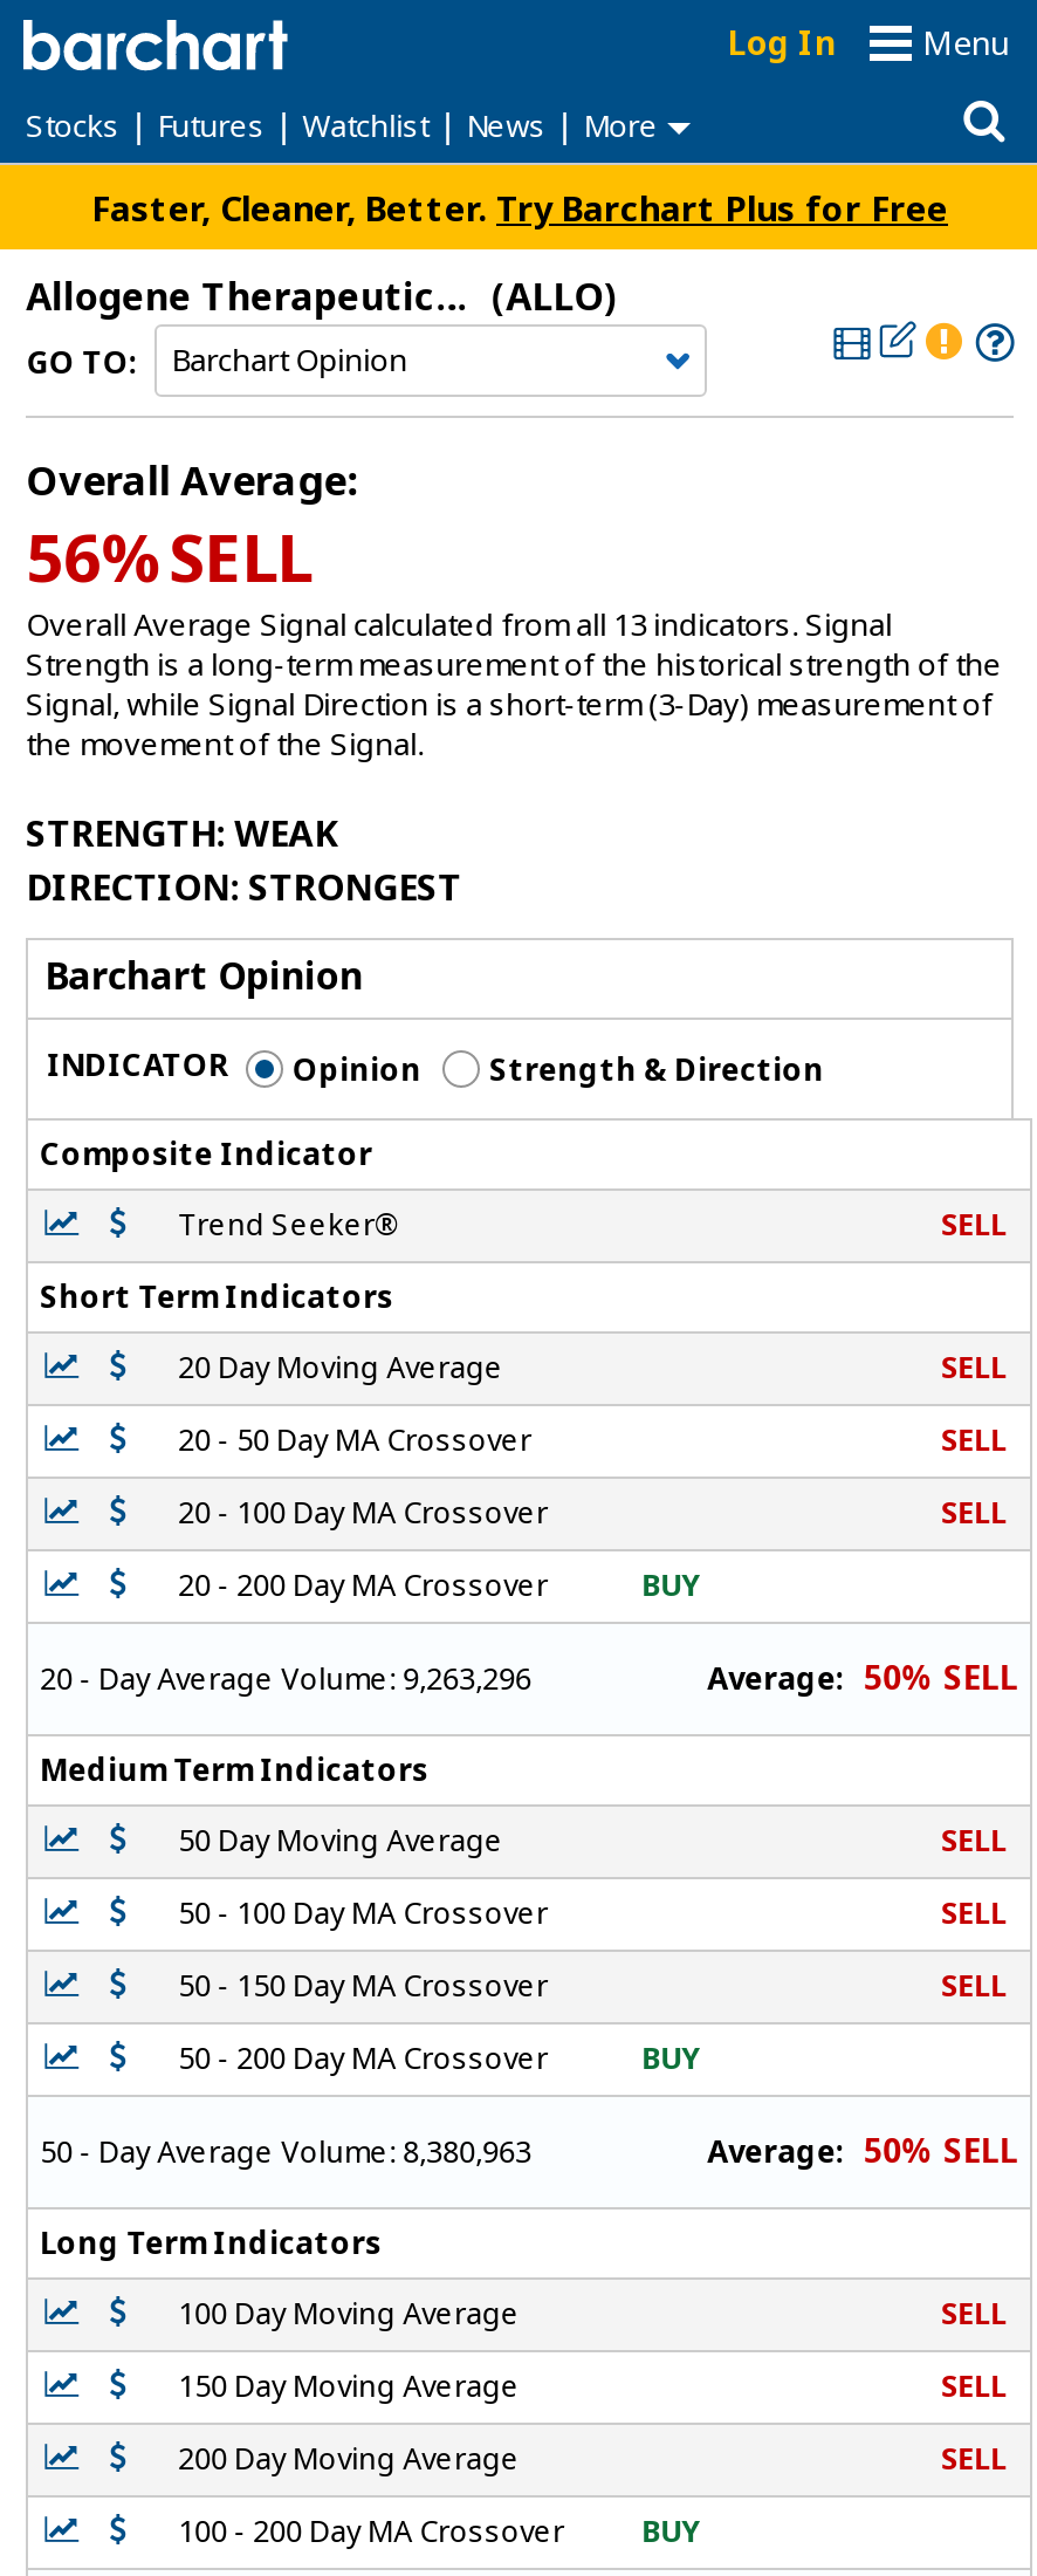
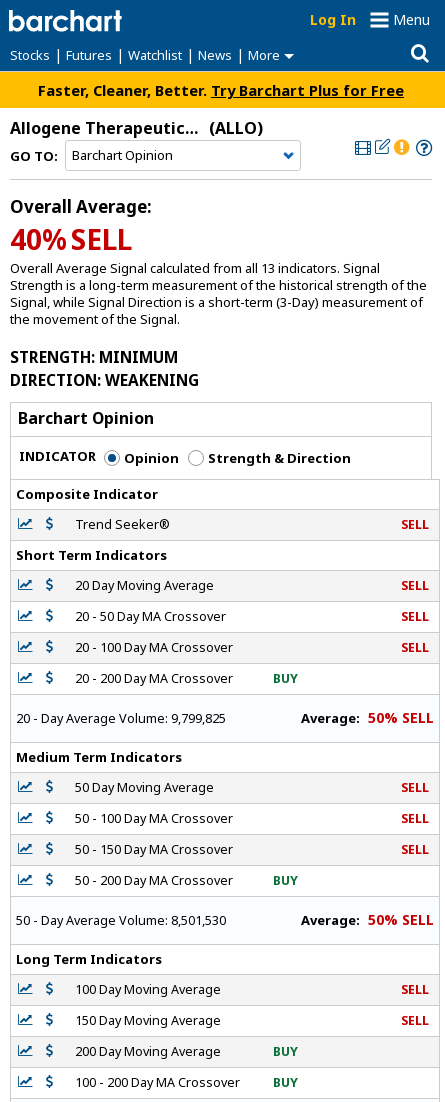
- 56% SELL
+ 40% SELL

- STRENGTH: WEAK
+ STRENGTH: MINIMUM

- DIRECTION: STRONGEST
+ DIRECTION: WEAKENING

- 20 - Day Average Volume: 9,263,296
+ 20 - Day Average Volume: 9,799,825

- 50 - Day Average Volume: 8,380,963
+ 50 - Day Average Volume: 8,501,530

- SELL
+ BUY
